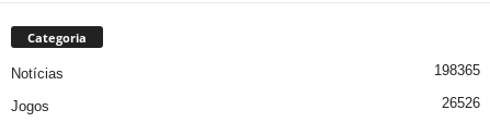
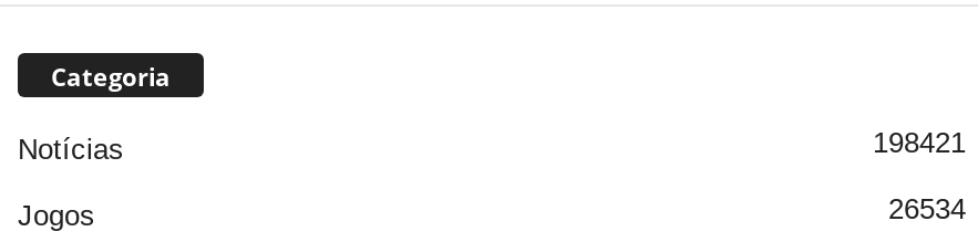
- 198365
+ 198421

- 26526
+ 26534
